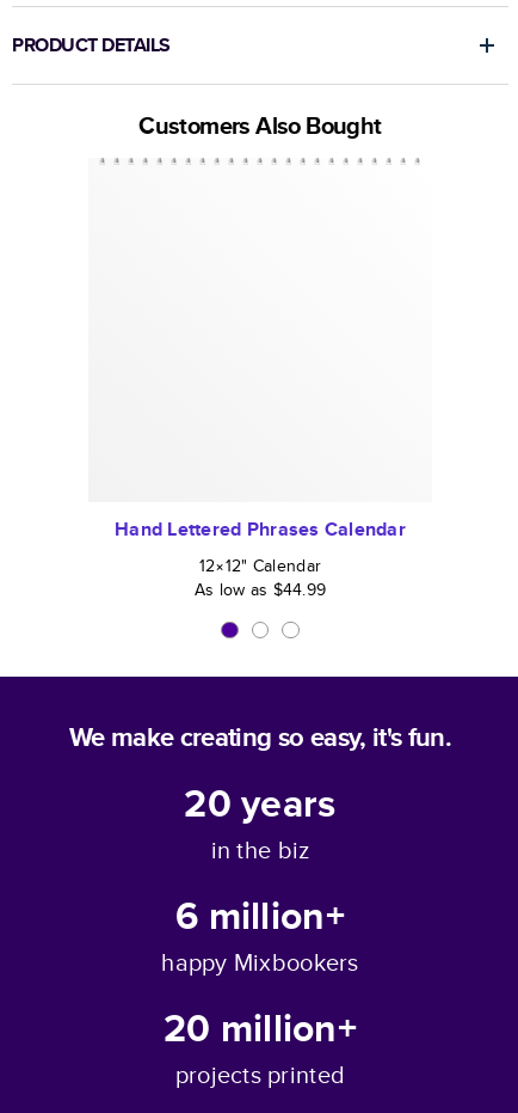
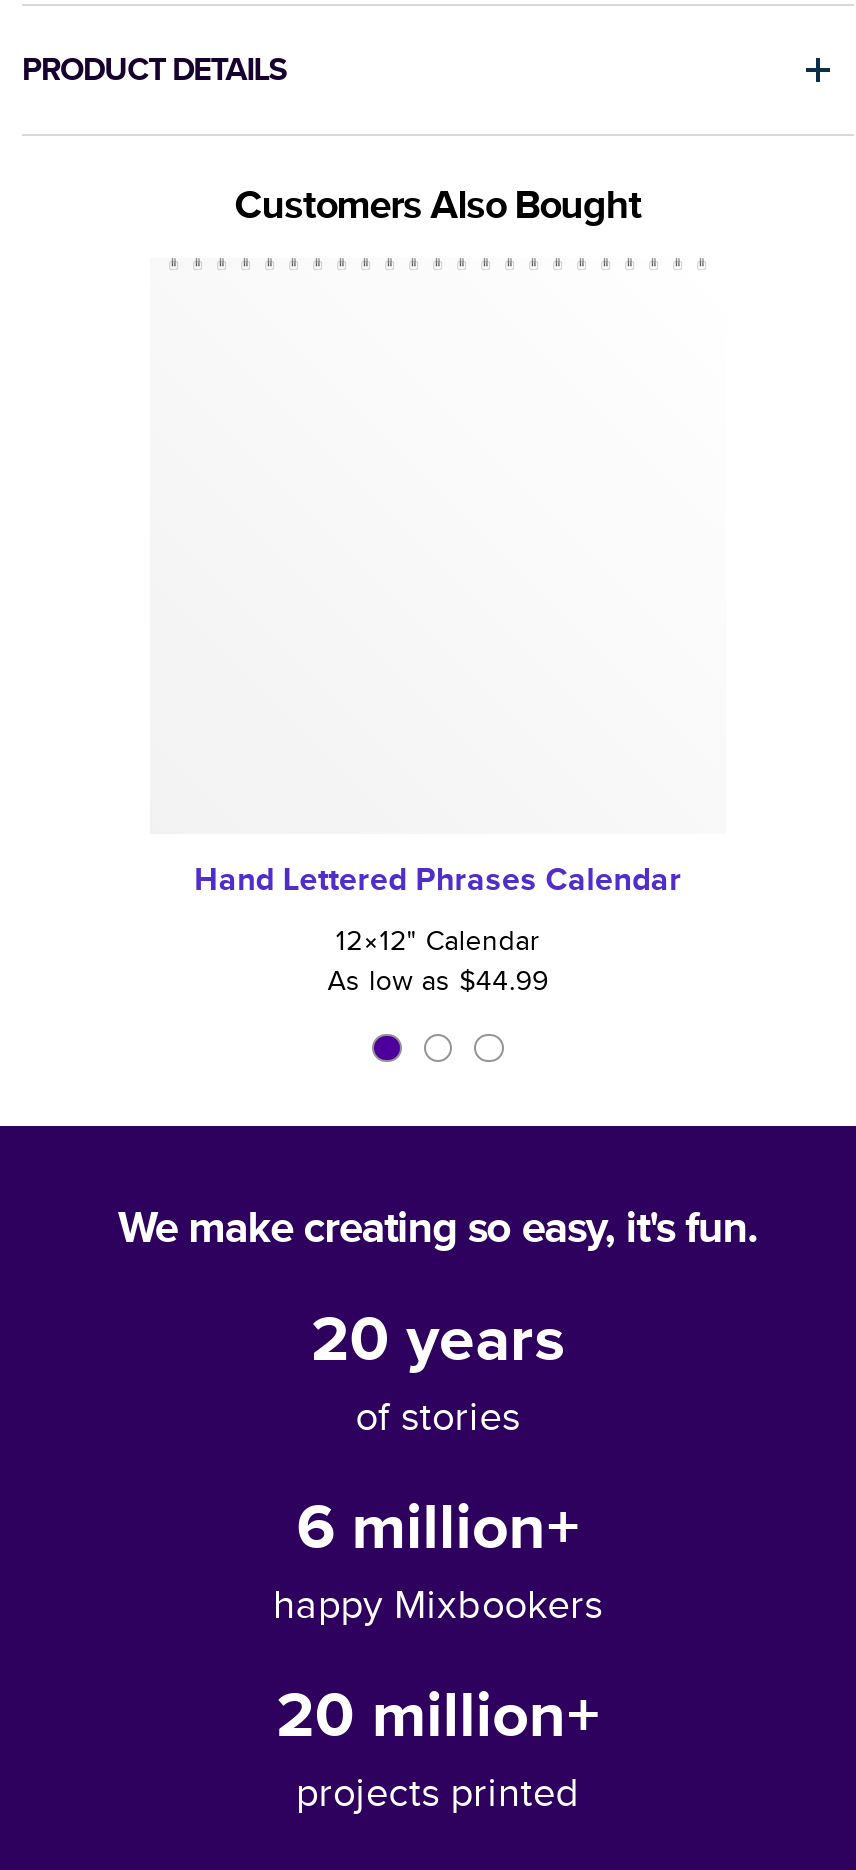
- in the biz
+ of stories
